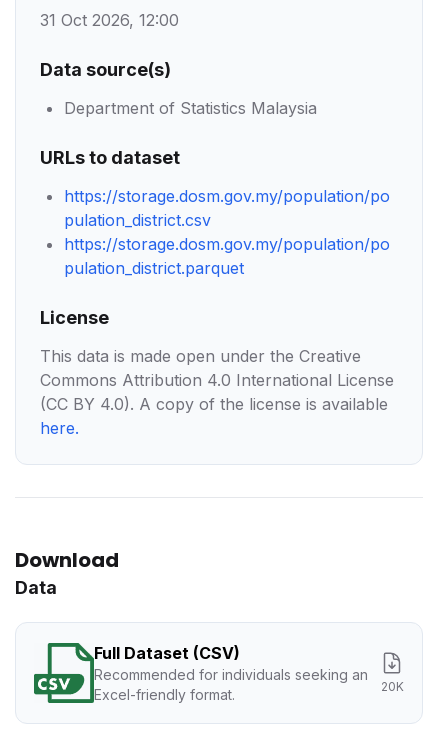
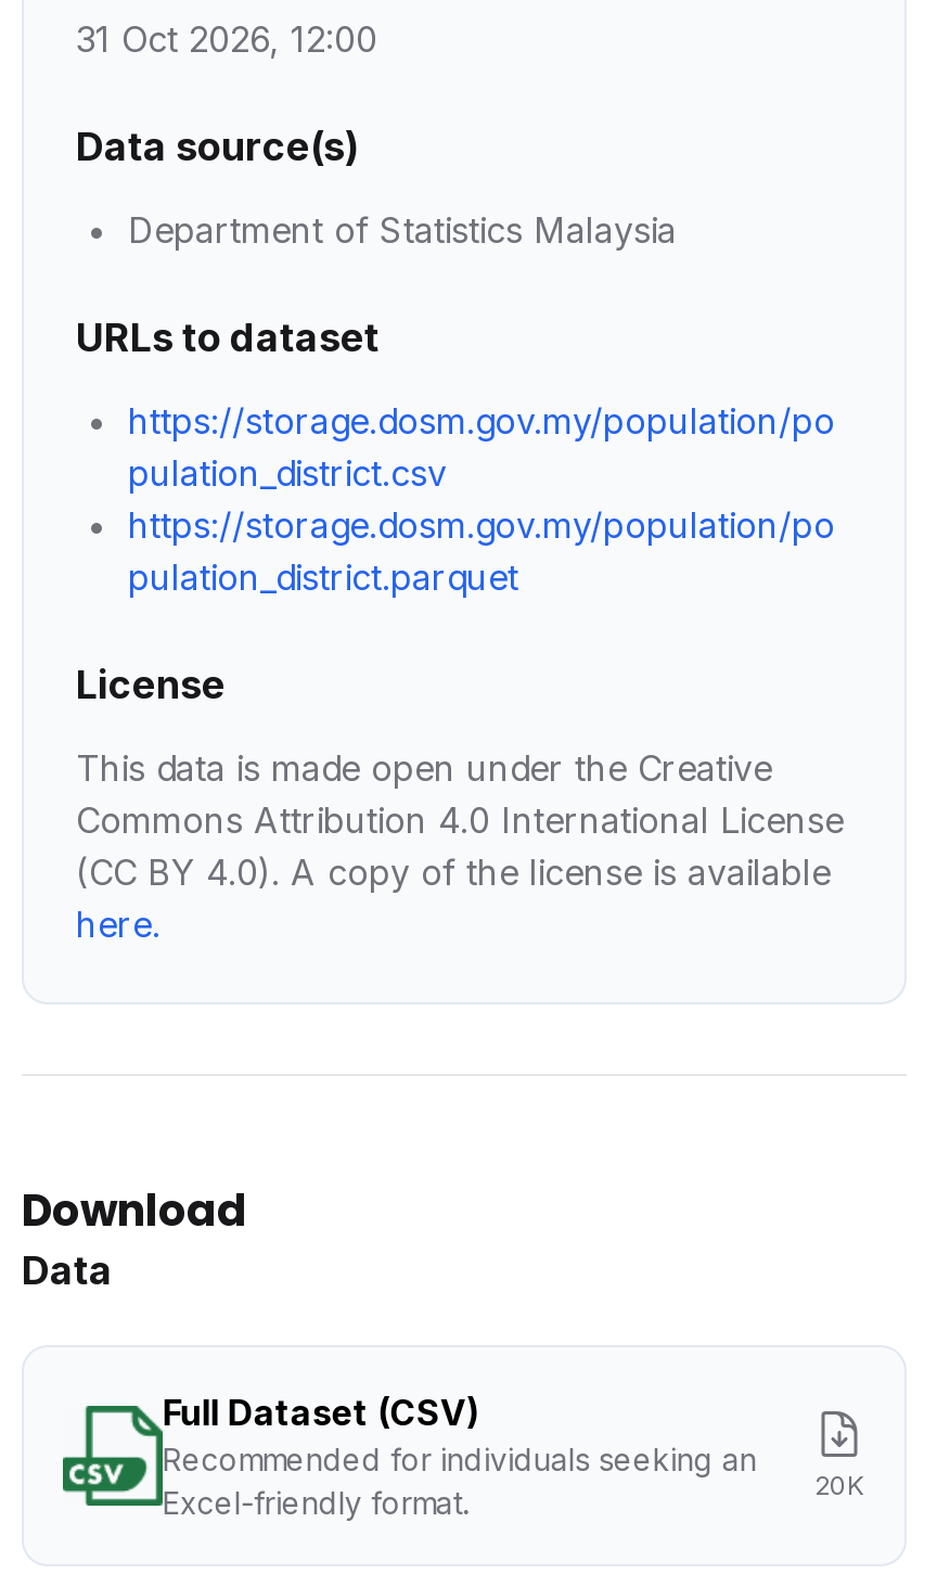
- [image]
+ [image]
